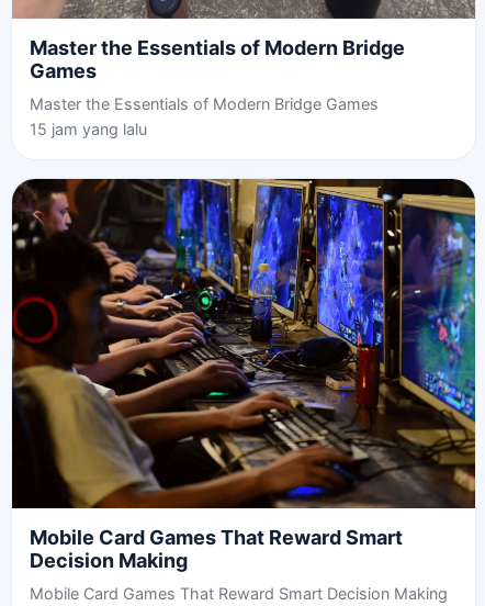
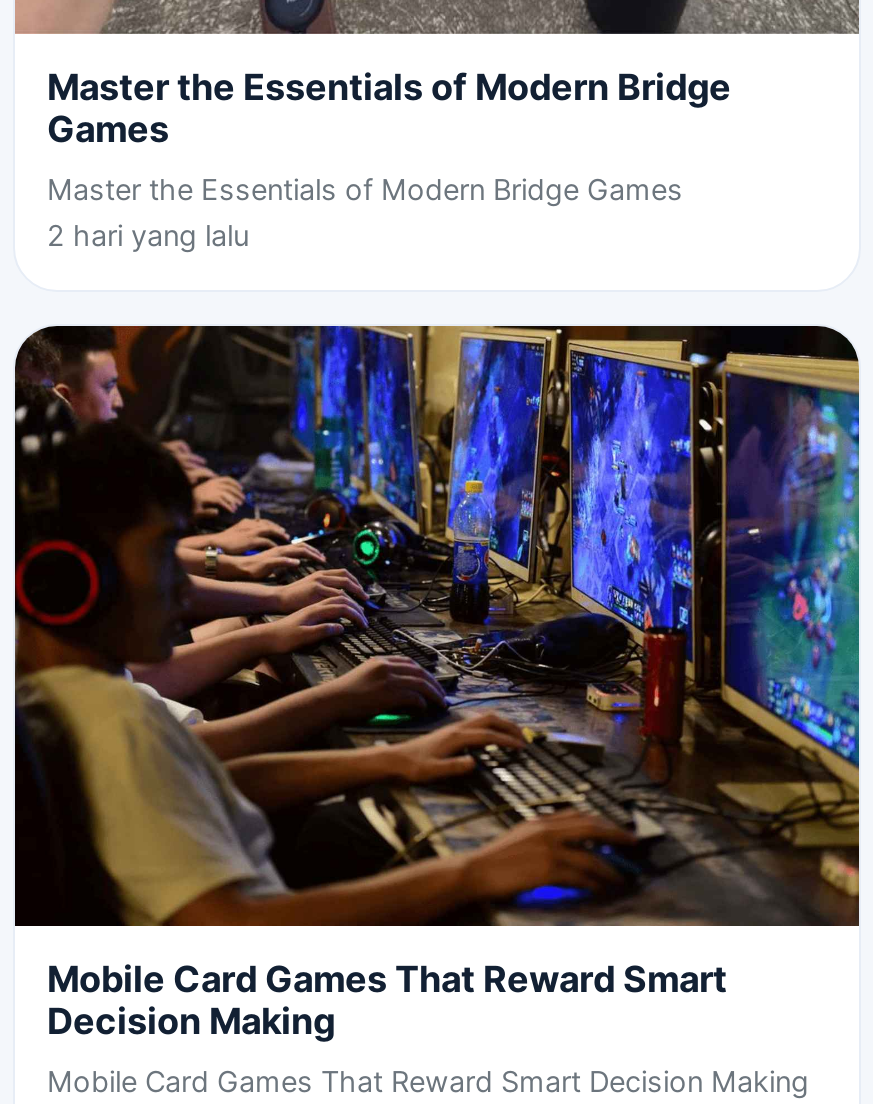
- 15 jam yang lalu
+ 2 hari yang lalu
